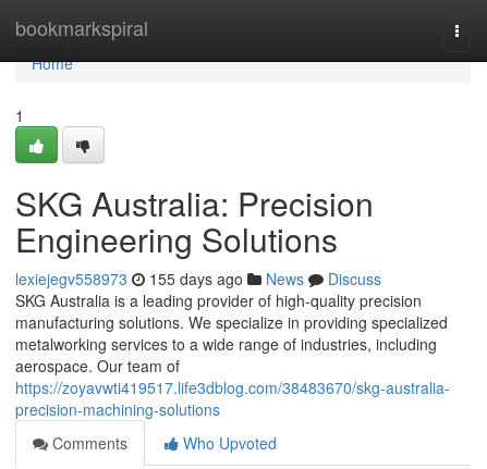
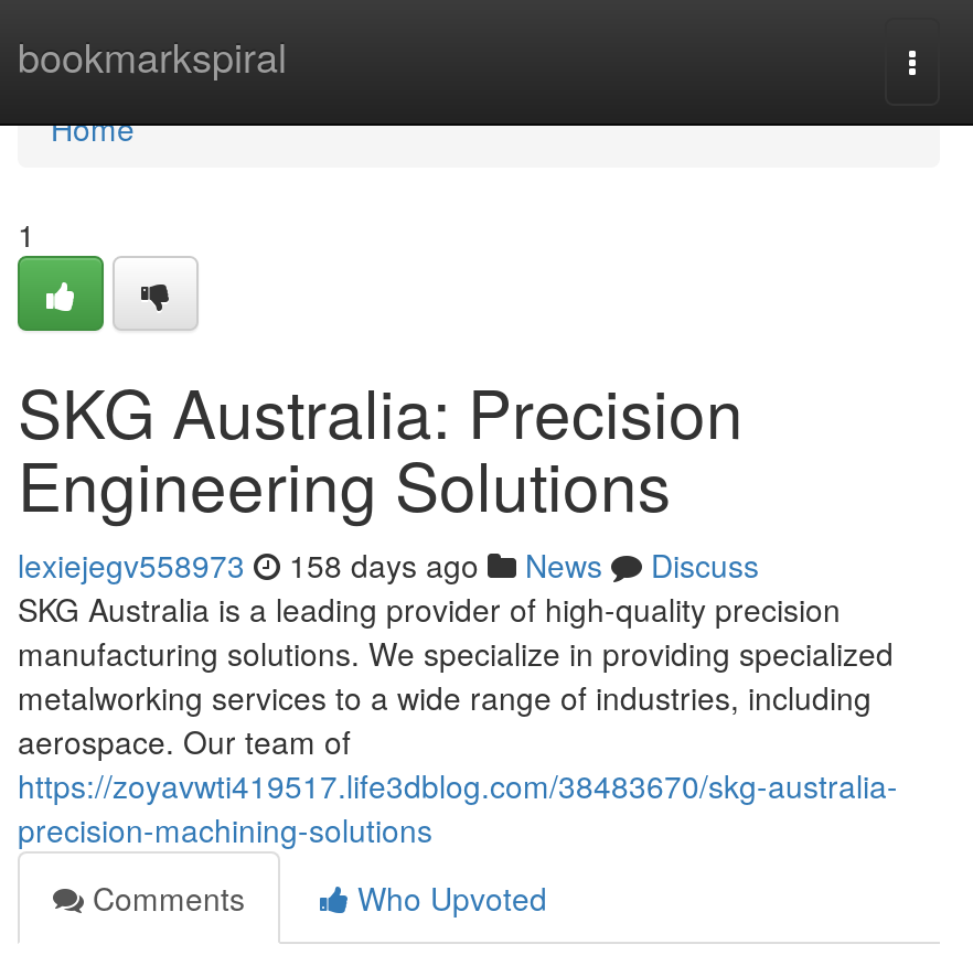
- lexiejegv558973 155 days ago News Discuss
+ lexiejegv558973 158 days ago News Discuss
